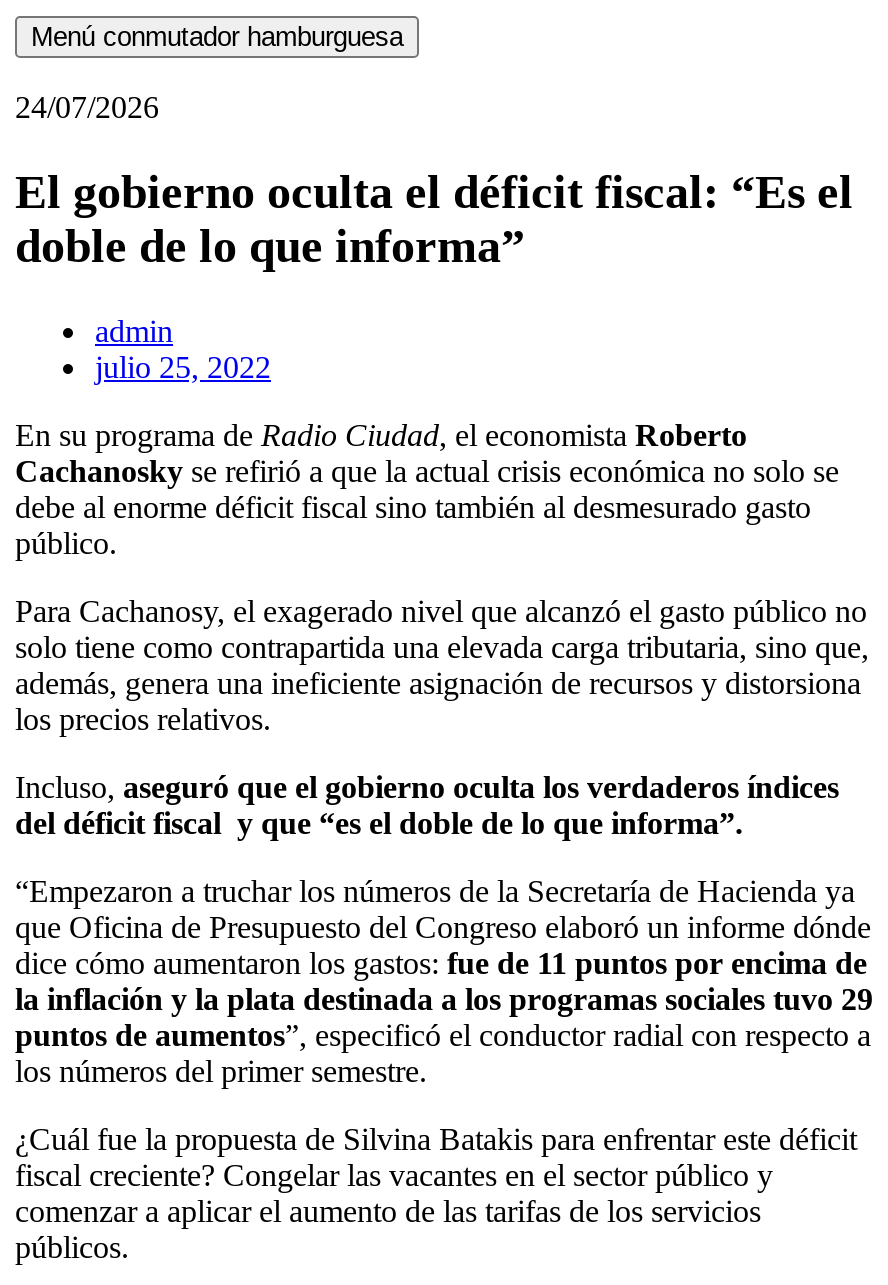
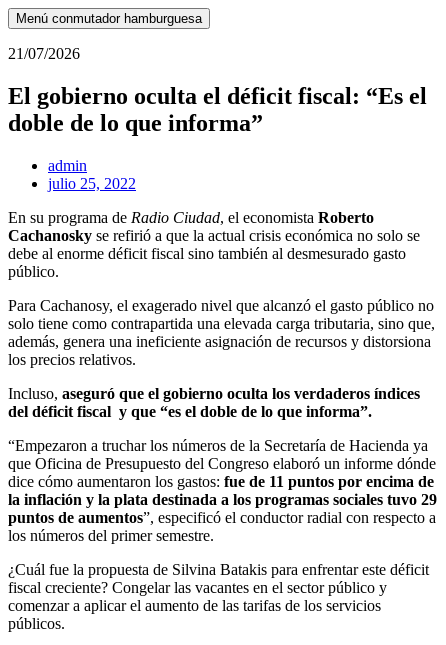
- 24/07/2026
+ 21/07/2026
